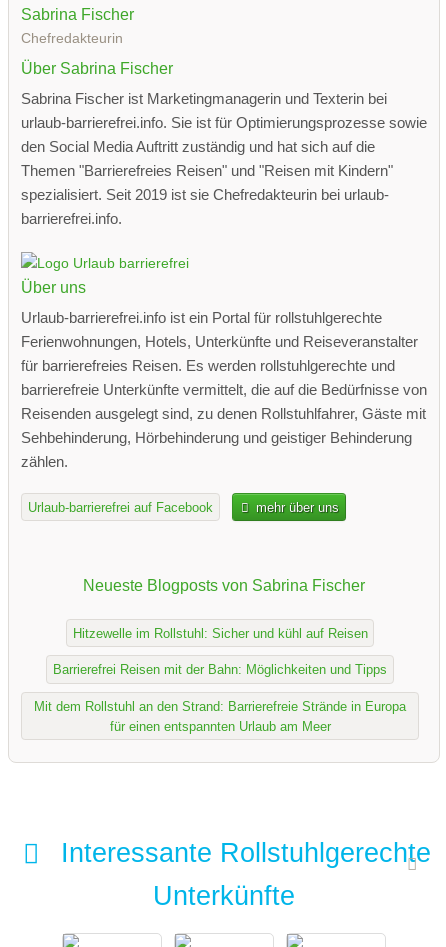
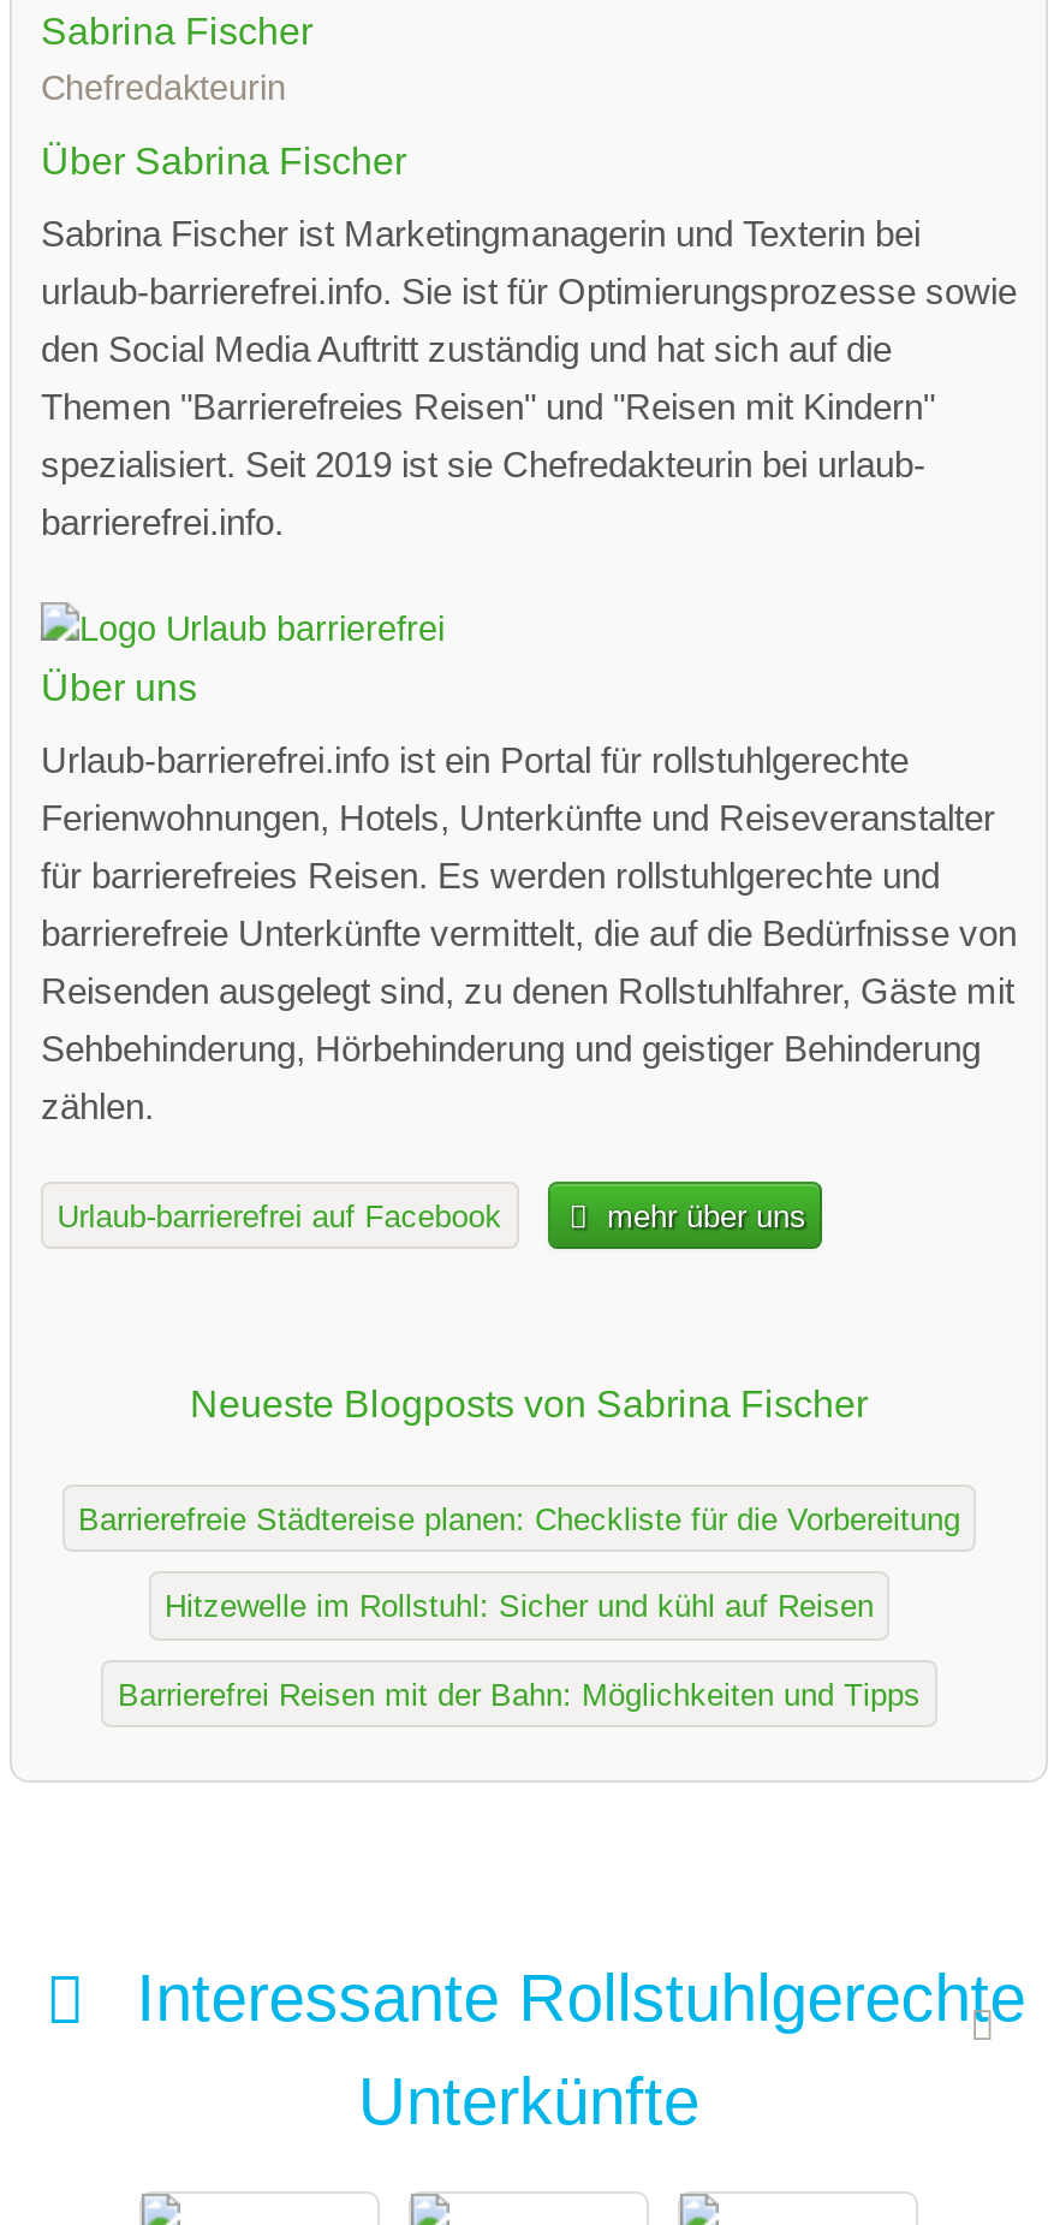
+ Barrierefreie Städtereise planen: Checkliste für die Vorbereitung

moved down: Hitzewelle im Rollstuhl: Sicher und kühl auf Reisen | Barrierefrei Reisen mit der Bahn: Möglichkeiten und Tipps

- Mit dem Rollstuhl an den Strand: Barrierefreie Strände in Europa
- für einen entspannten Urlaub am Meer
